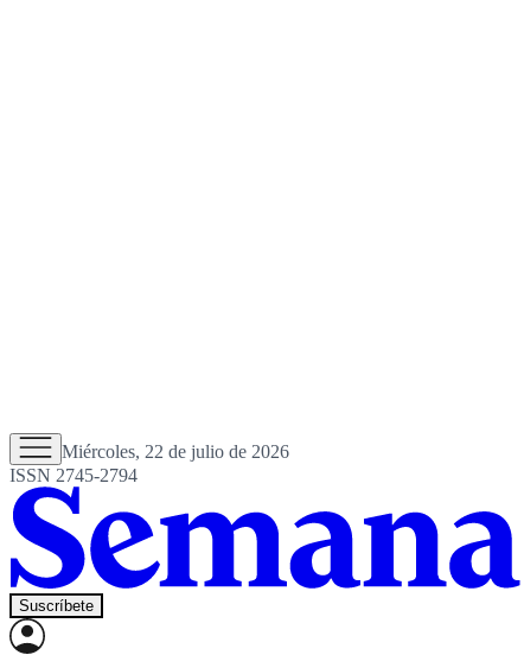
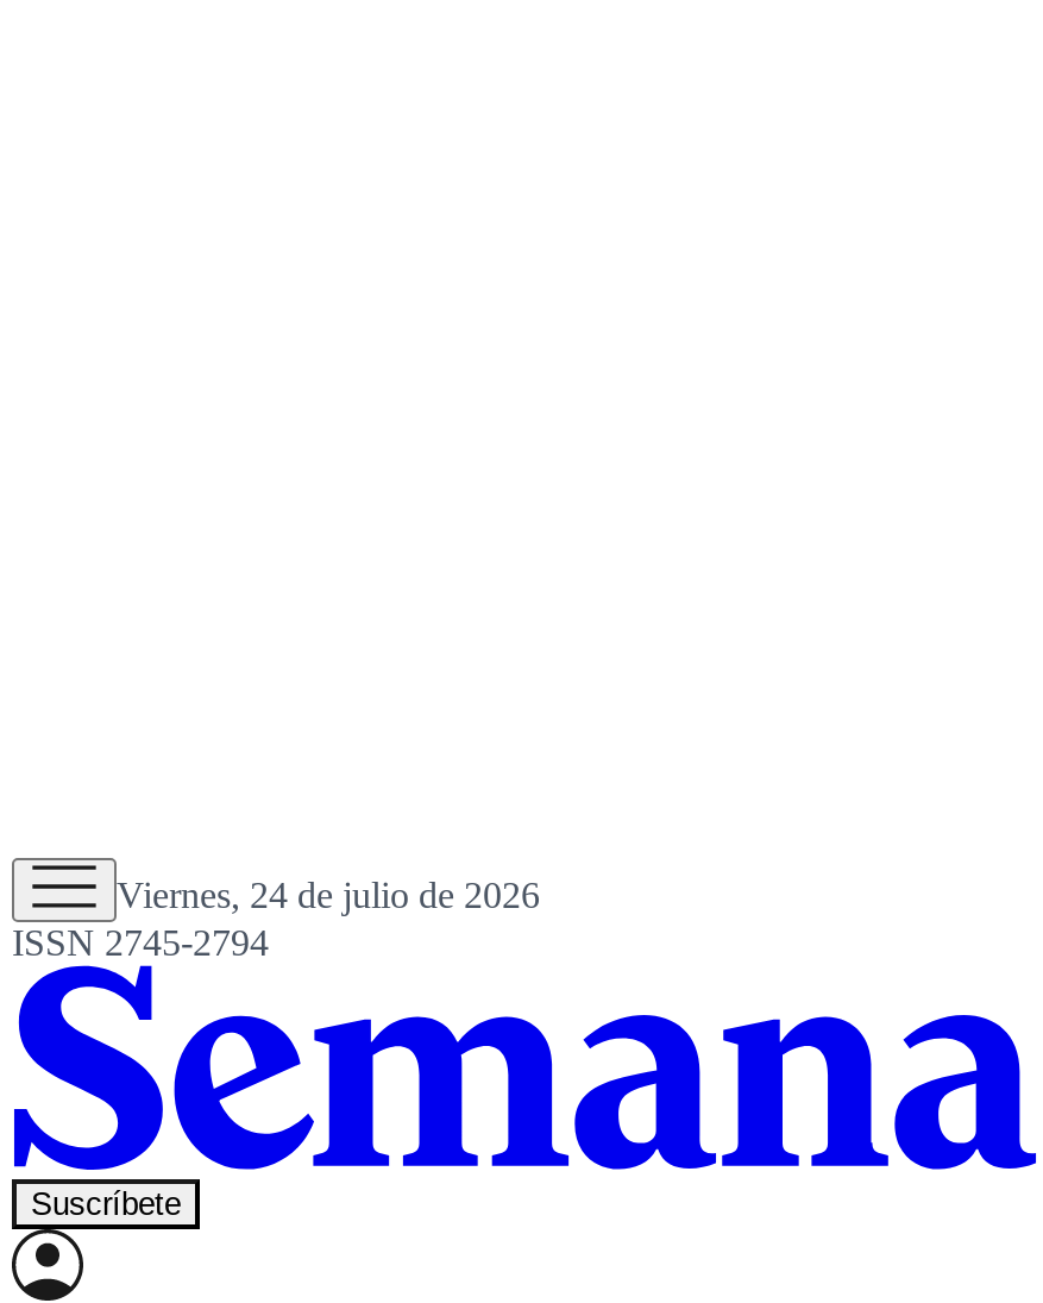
- Miércoles, 22 de julio de 2026
+ Viernes, 24 de julio de 2026
